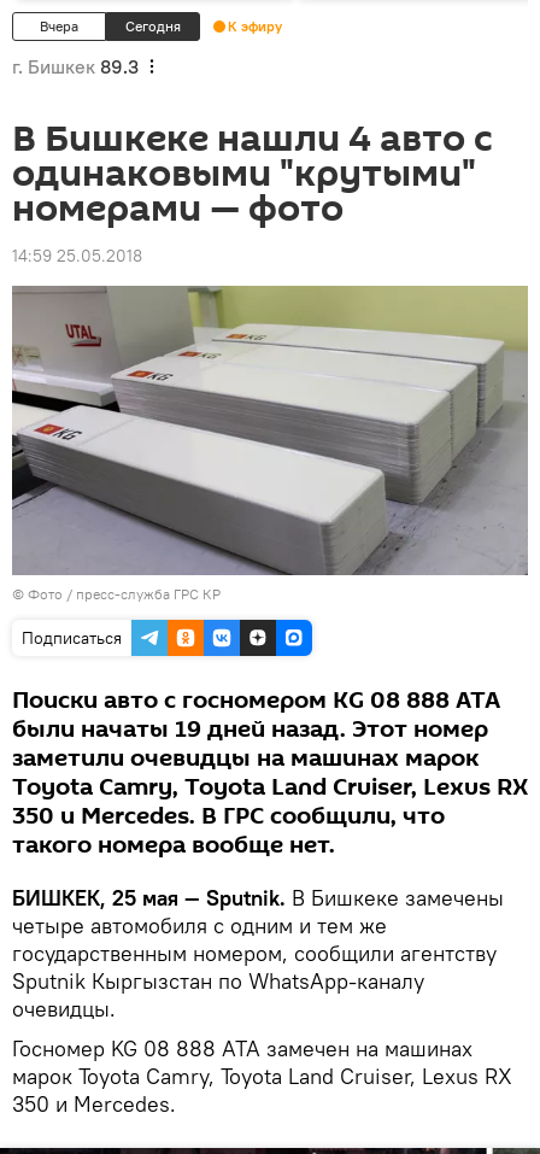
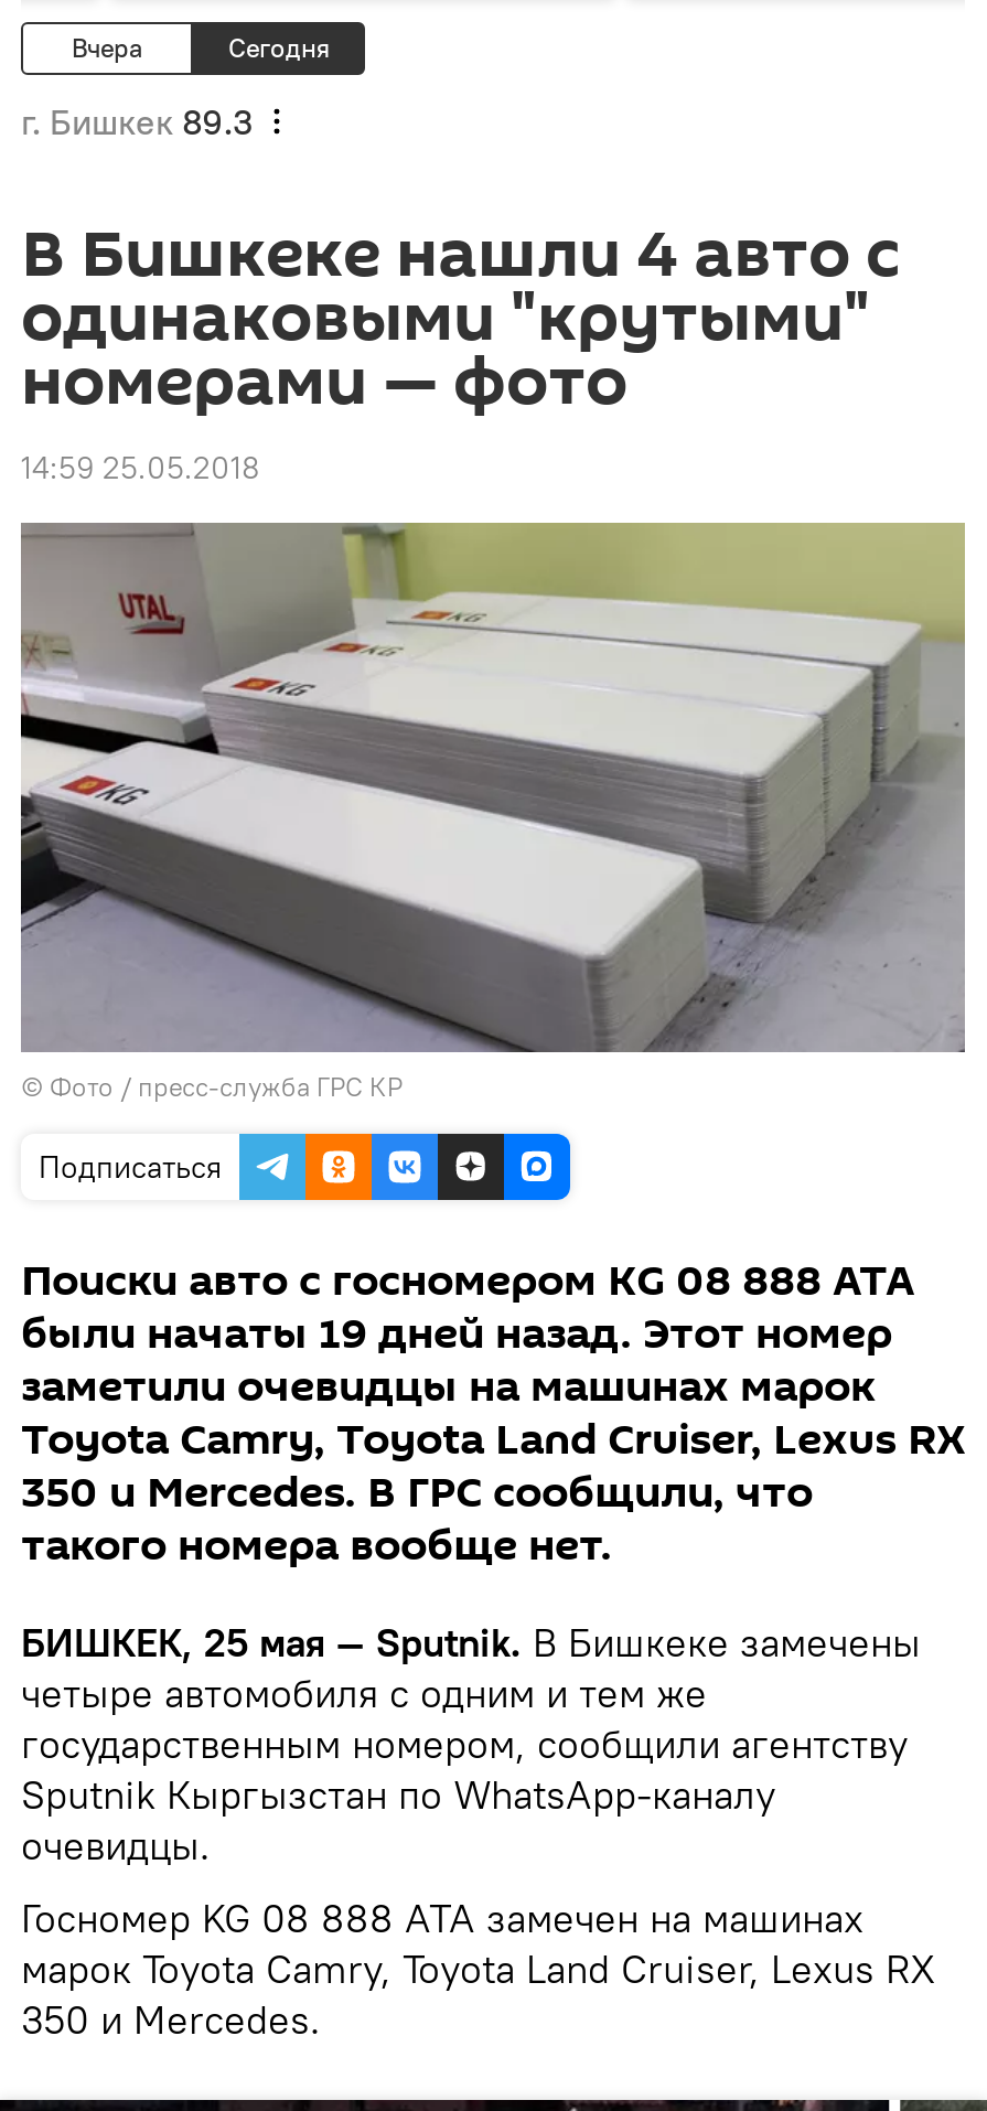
- К эфиру
